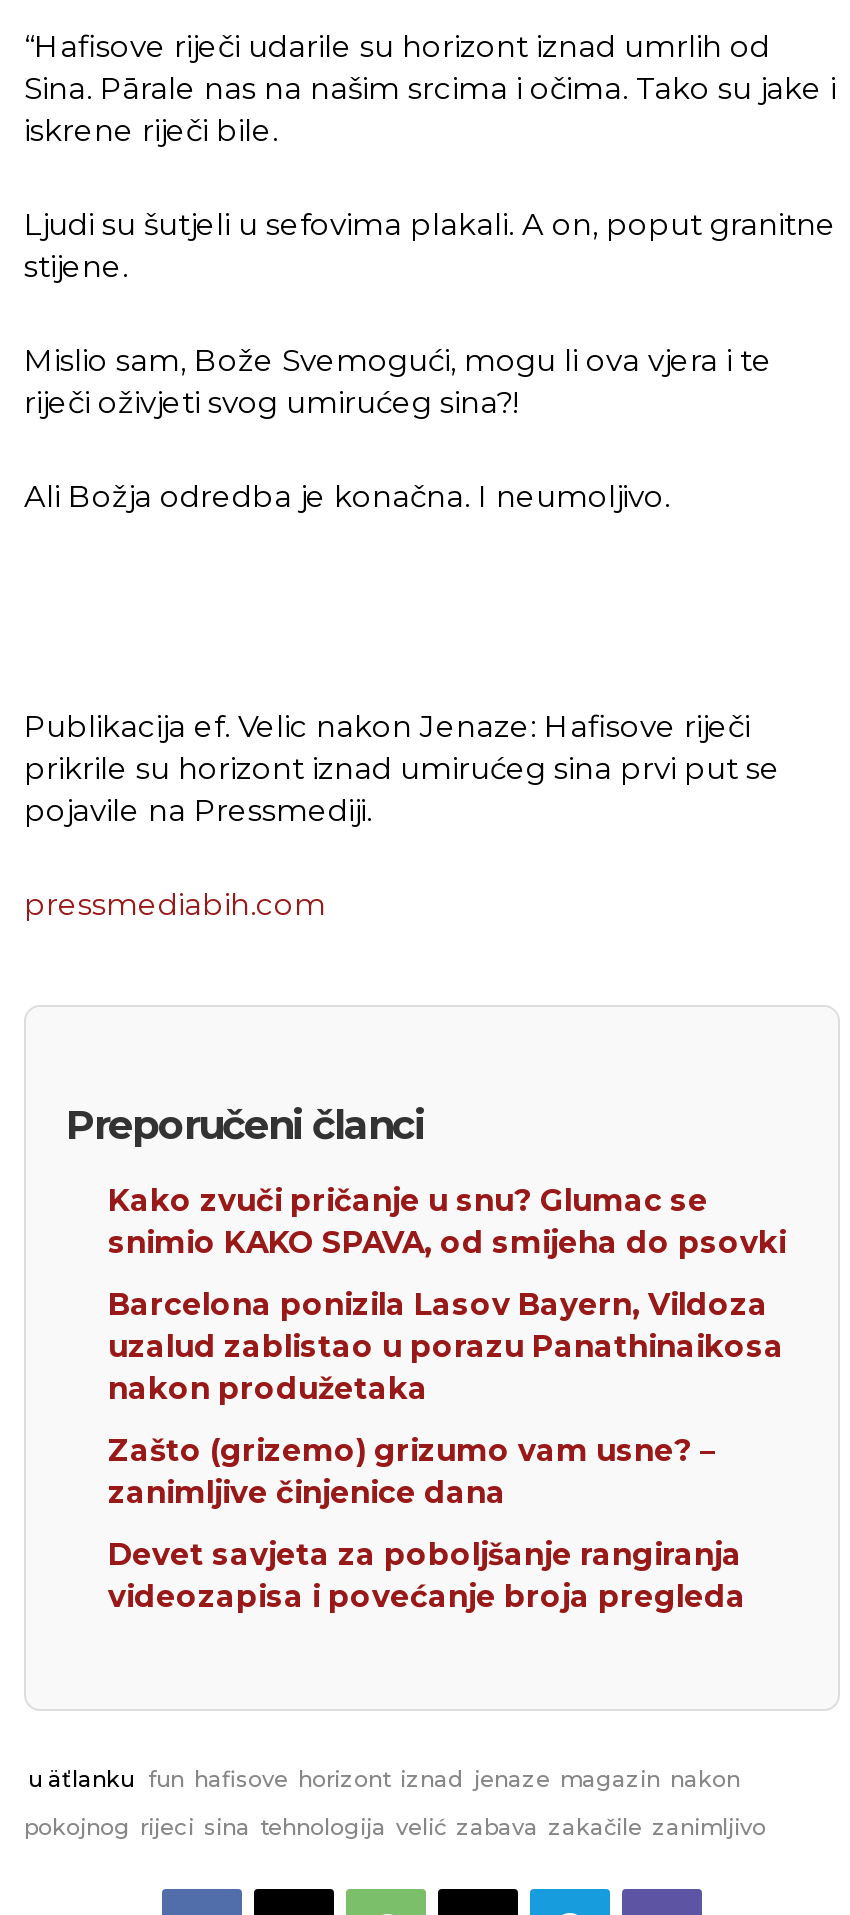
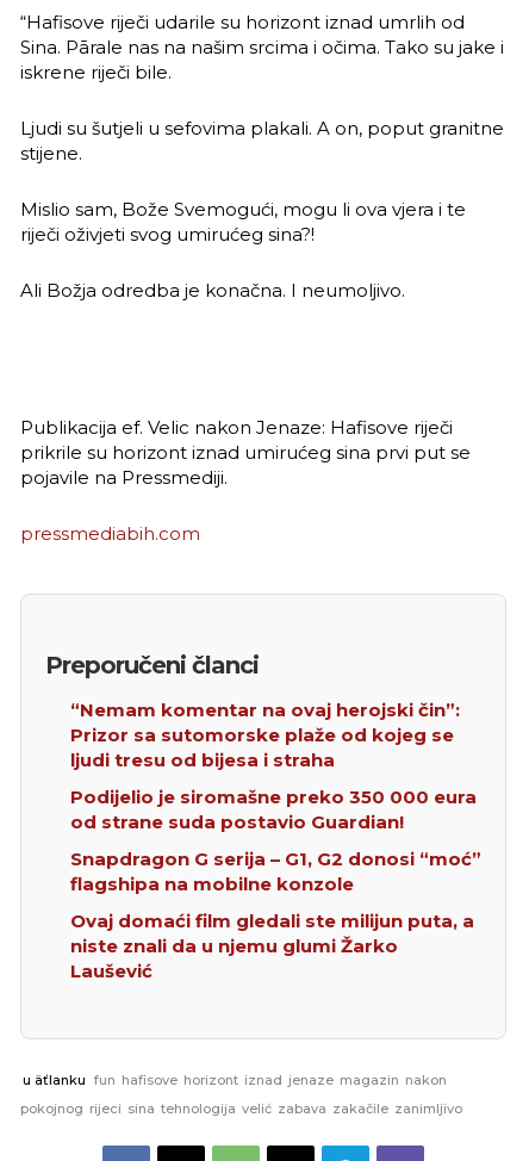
- Kako zvuči pričanje u snu? Glumac se
- snimio KAKO SPAVA, od smijeha do psovki
+ “Nemam komentar na ovaj herojski čin”:
+ Prizor sa sutomorske plaže od kojeg se
+ ljudi tresu od bijesa i straha

- Barcelona ponizila Lasov Bayern, Vildoza
- uzalud zablistao u porazu Panathinaikosa
- nakon produžetaka
+ Podijelio je siromašne preko 350 000 eura
+ od strane suda postavio Guardian!

- Zašto (grizemo) grizumo vam usne? –
- zanimljive činjenice dana
+ Snapdragon G serija – G1, G2 donosi “moć”
+ flagshipa na mobilne konzole

- Devet savjeta za poboljšanje rangiranja
- videozapisa i povećanje broja pregleda
+ Ovaj domaći film gledali ste milijun puta, a
+ niste znali da u njemu glumi Žarko
+ Laušević
